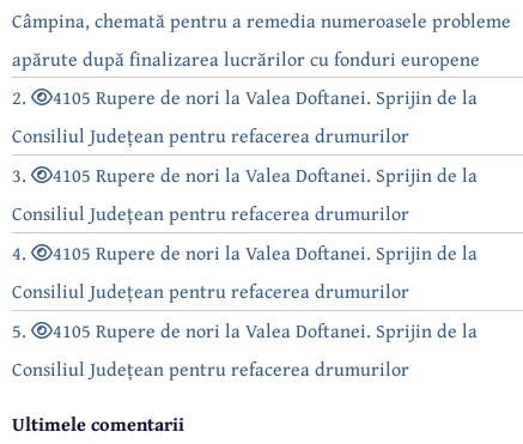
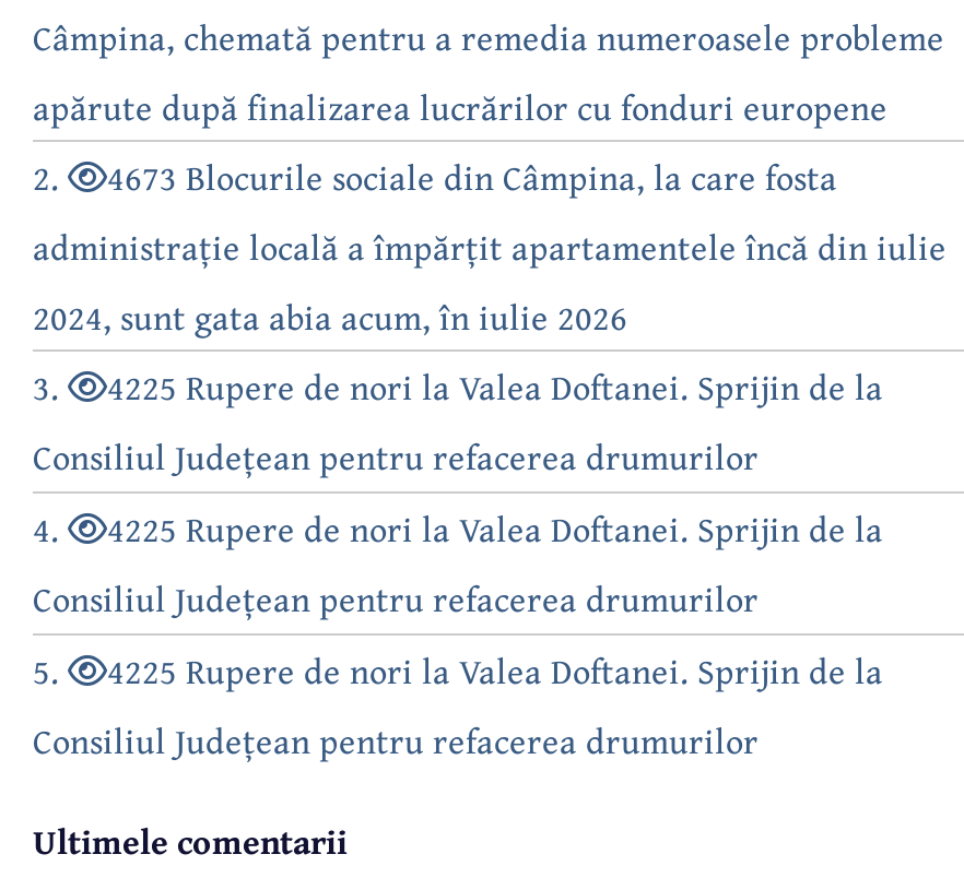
- 4105 Rupere de nori la Valea Doftanei. Sprijin de la
- Consiliul Județean pentru refacerea drumurilor
+ 4673 Blocurile sociale din Câmpina, la care fosta
+ administrație locală a împărțit apartamentele încă din iulie
+ 2024, sunt gata abia acum, în iulie 2026

- 4105 Rupere de nori la Valea Doftanei. Sprijin de la
+ 4225 Rupere de nori la Valea Doftanei. Sprijin de la

- 4105 Rupere de nori la Valea Doftanei. Sprijin de la
+ 4225 Rupere de nori la Valea Doftanei. Sprijin de la

- 4105 Rupere de nori la Valea Doftanei. Sprijin de la
+ 4225 Rupere de nori la Valea Doftanei. Sprijin de la
